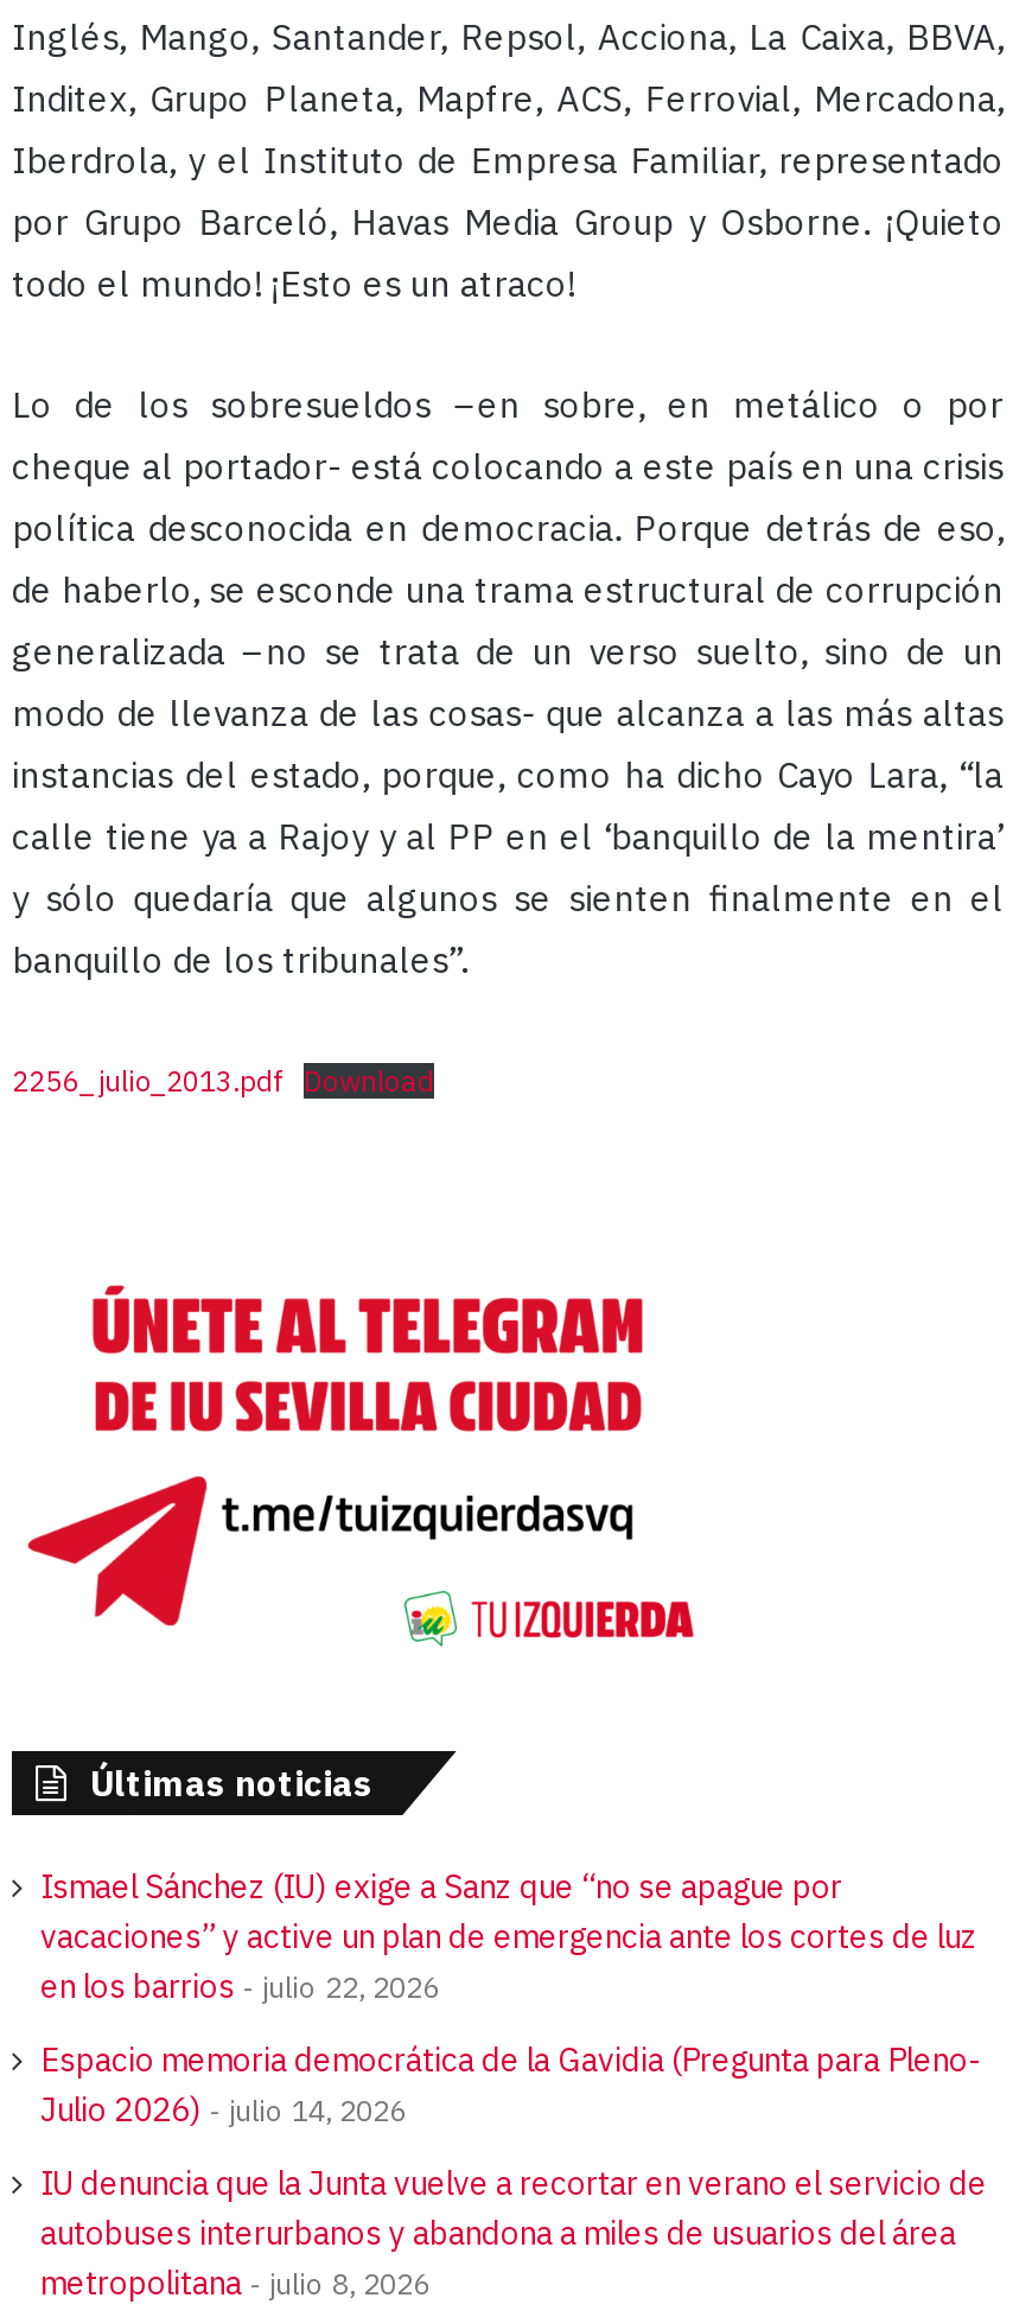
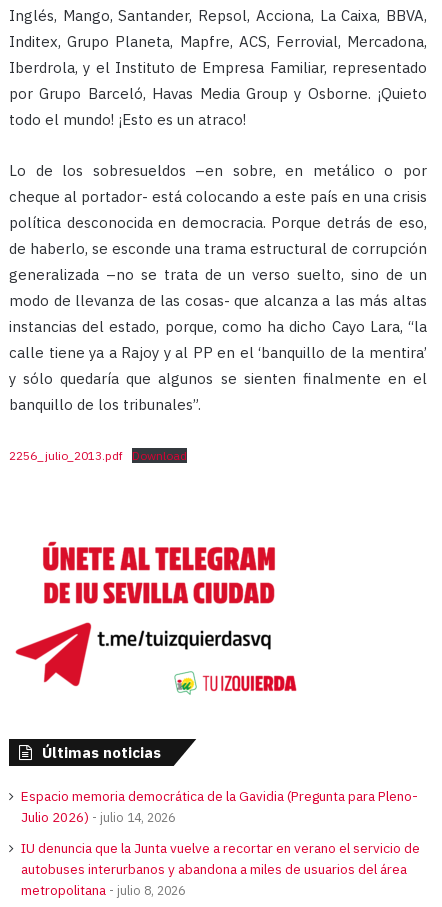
- Ismael Sánchez (IU) exige a Sanz que “no se apague por
- vacaciones” y active un plan de emergencia ante los cortes de luz
- en los barrios
- julio 22, 2026
